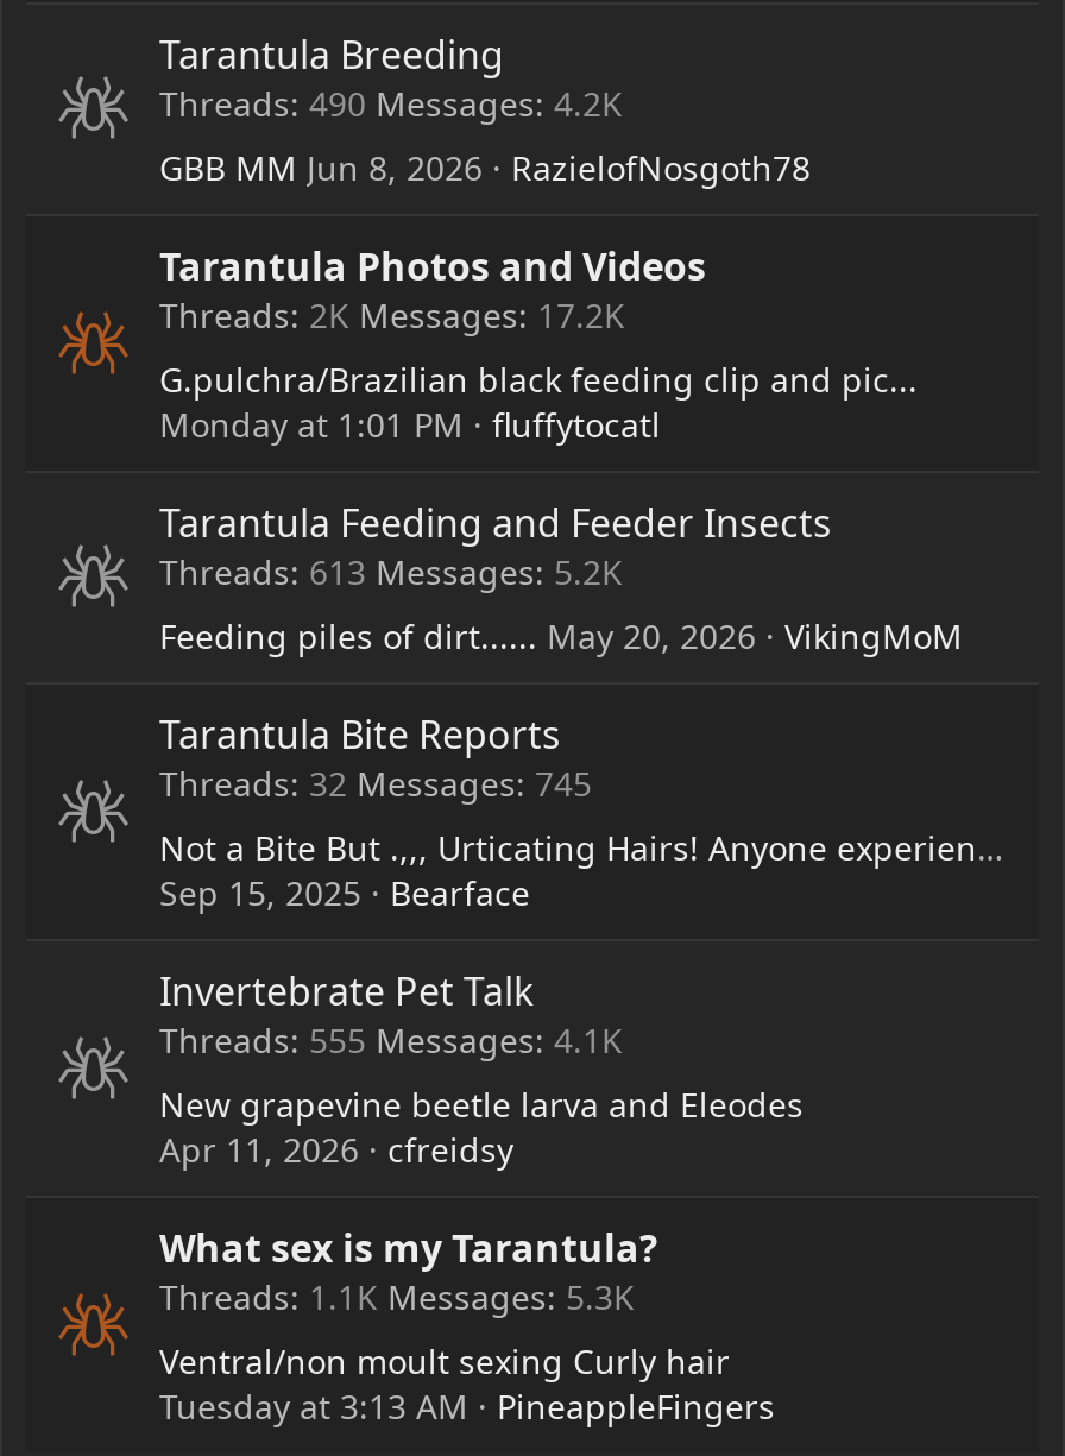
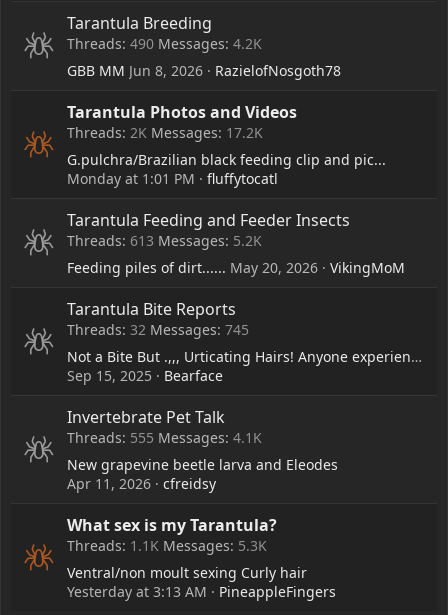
- Tuesday at 3:13 AM
+ Yesterday at 3:13 AM
